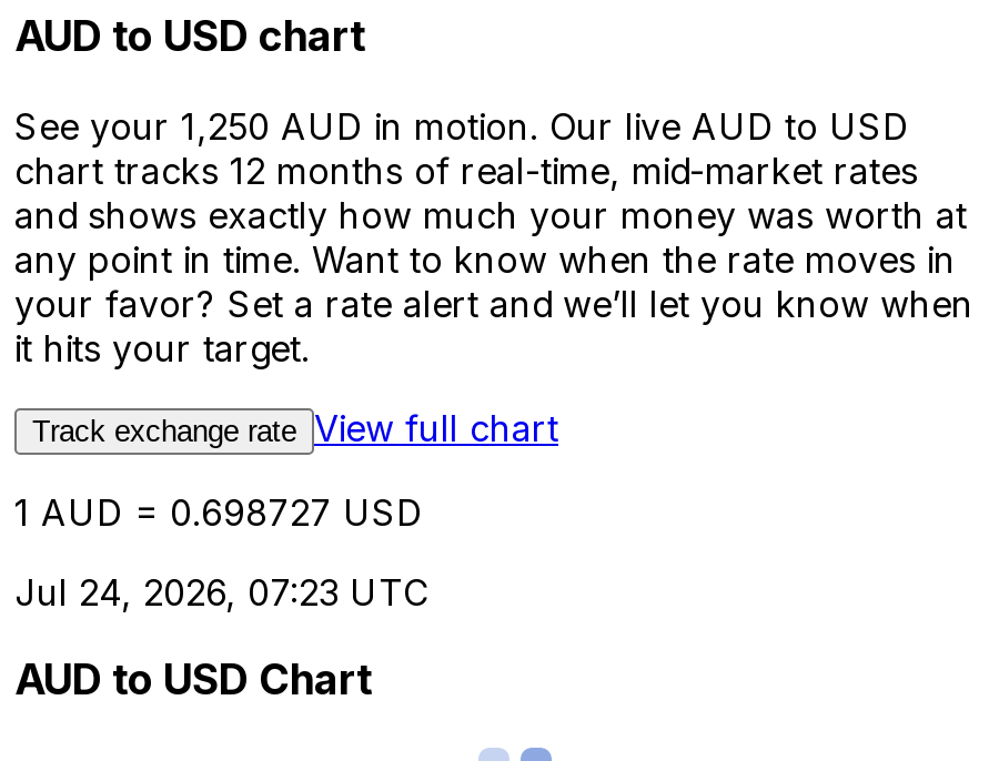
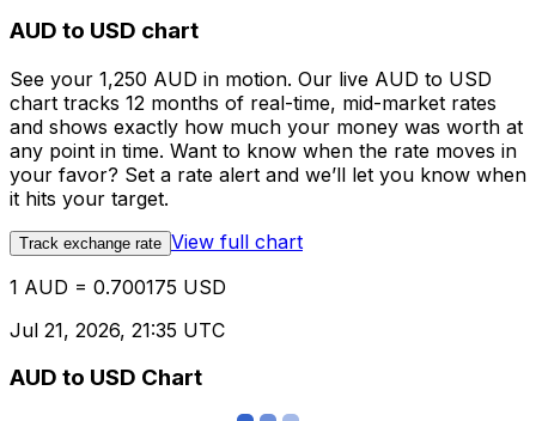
- 1 AUD = 0.698727 USD
+ 1 AUD = 0.700175 USD

- Jul 24, 2026, 07:23 UTC
+ Jul 21, 2026, 21:35 UTC
